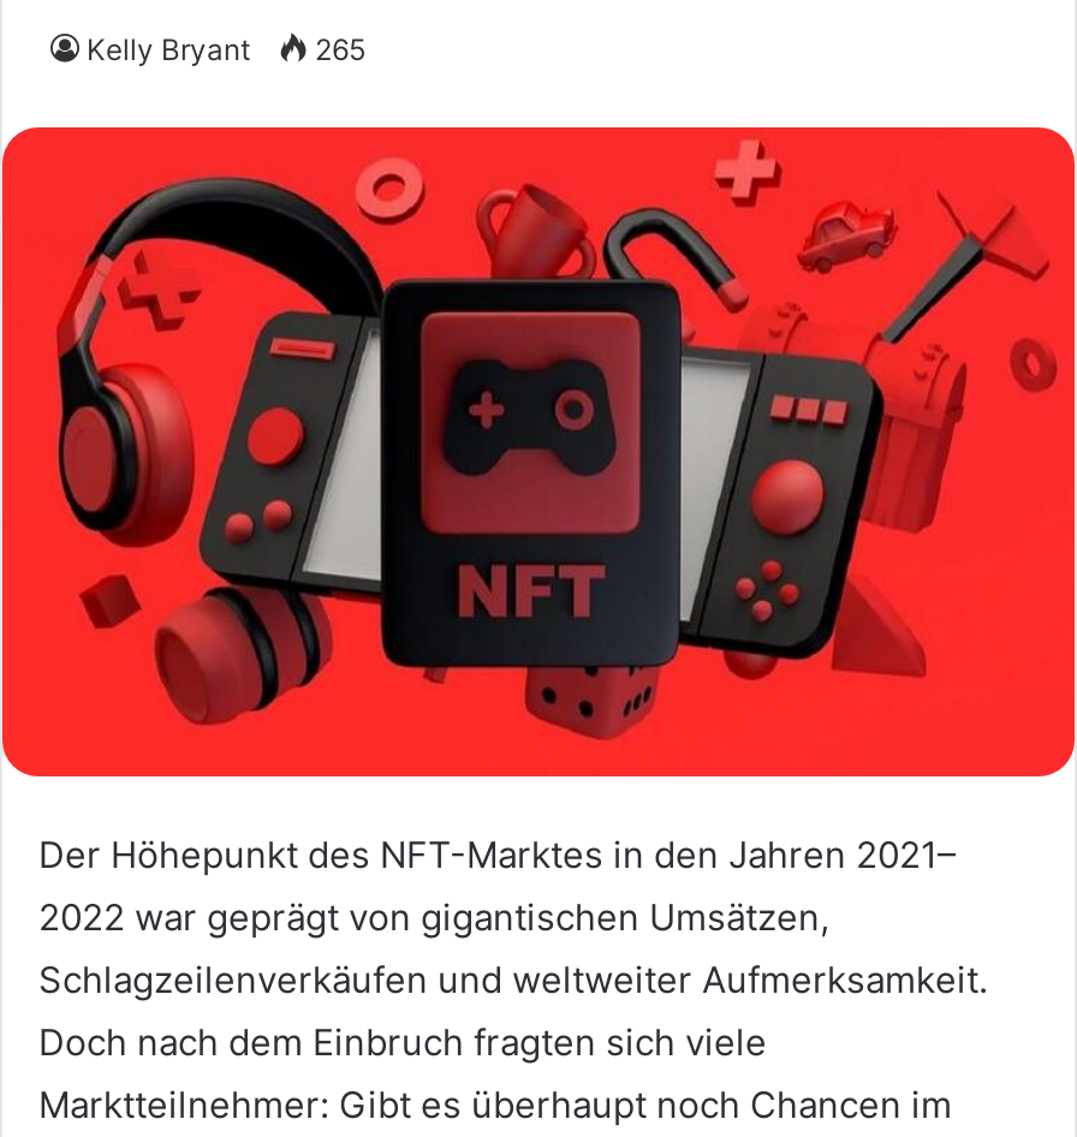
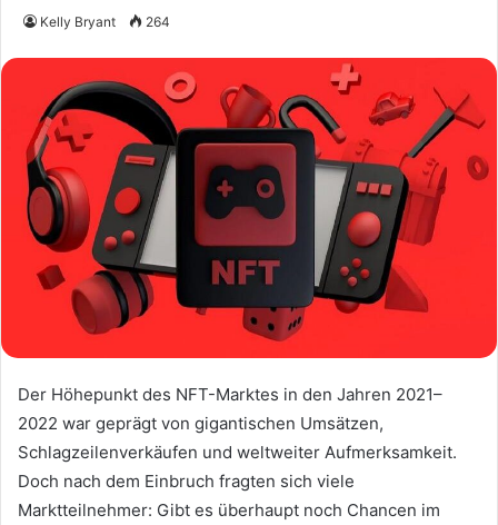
- Kelly Bryant 265
+ Kelly Bryant 264
